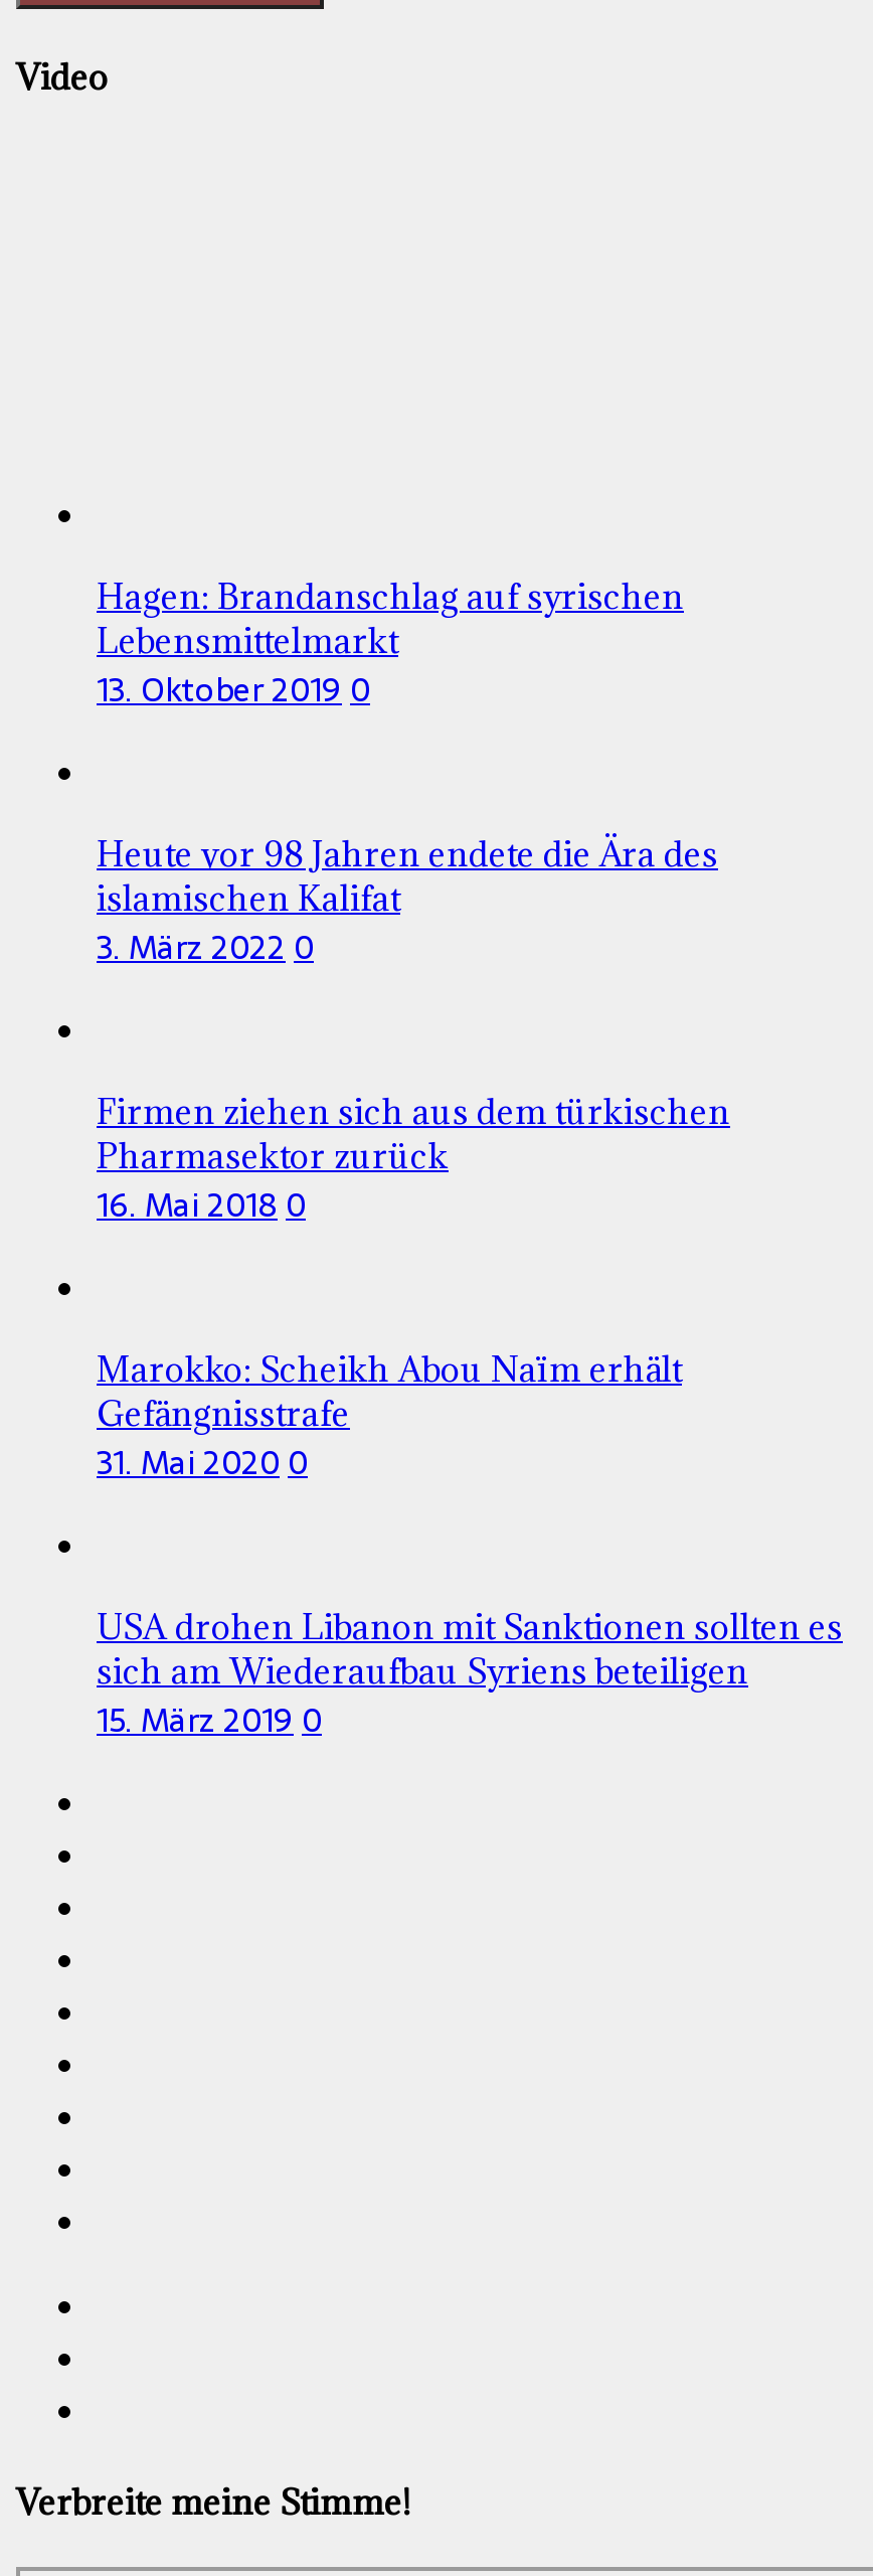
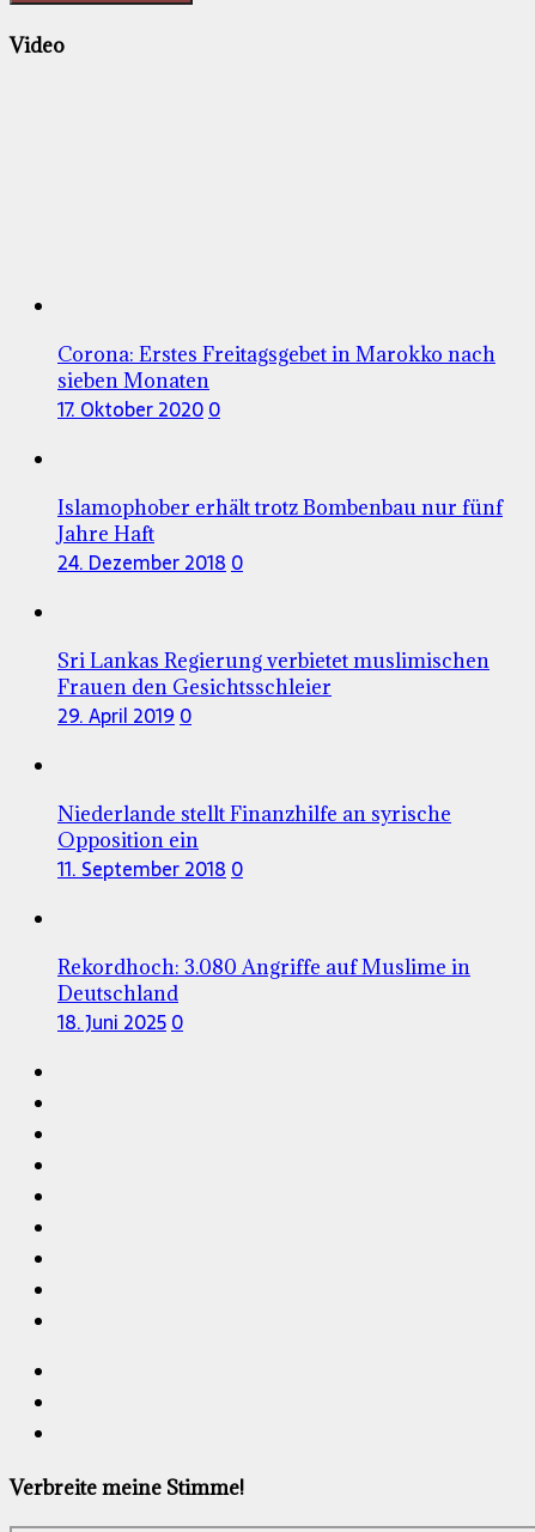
- Hagen: Brandanschlag auf syrischen
- Lebensmittelmarkt
- 13. Oktober 2019 0
+ Corona: Erstes Freitagsgebet in Marokko nach
+ sieben Monaten
+ 17. Oktober 2020 0

- Heute vor 98 Jahren endete die Ära des
- islamischen Kalifat
- 3. März 2022 0
+ Islamophober erhält trotz Bombenbau nur fünf
+ Jahre Haft
+ 24. Dezember 2018 0

- Firmen ziehen sich aus dem türkischen
- Pharmasektor zurück
- 16. Mai 2018 0
+ Sri Lankas Regierung verbietet muslimischen
+ Frauen den Gesichtsschleier
+ 29. April 2019 0

- Marokko: Scheikh Abou Naïm erhält
- Gefängnisstrafe
- 31. Mai 2020 0
+ Niederlande stellt Finanzhilfe an syrische
+ Opposition ein
+ 11. September 2018 0

- USA drohen Libanon mit Sanktionen sollten es
- sich am Wiederaufbau Syriens beteiligen
- 15. März 2019 0
+ Rekordhoch: 3.080 Angriffe auf Muslime in
+ Deutschland
+ 18. Juni 2025 0
